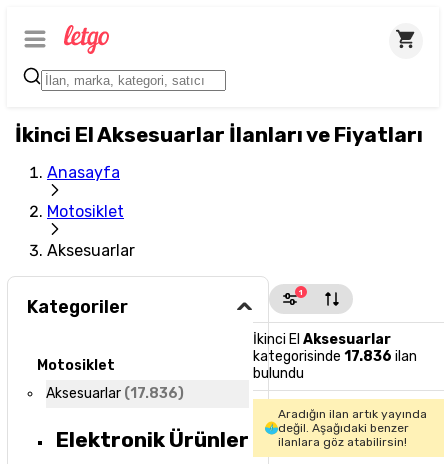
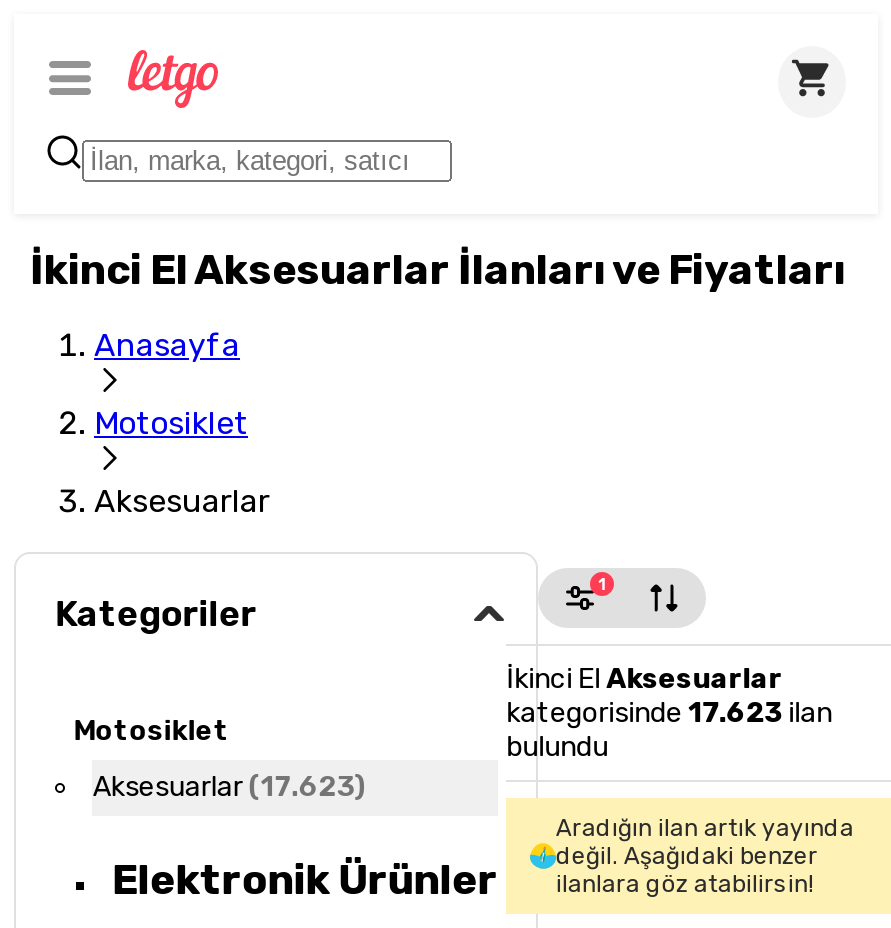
- kategorisinde 17.836 ilan
+ kategorisinde 17.623 ilan

- Aksesuarlar (17.836)
+ Aksesuarlar (17.623)
